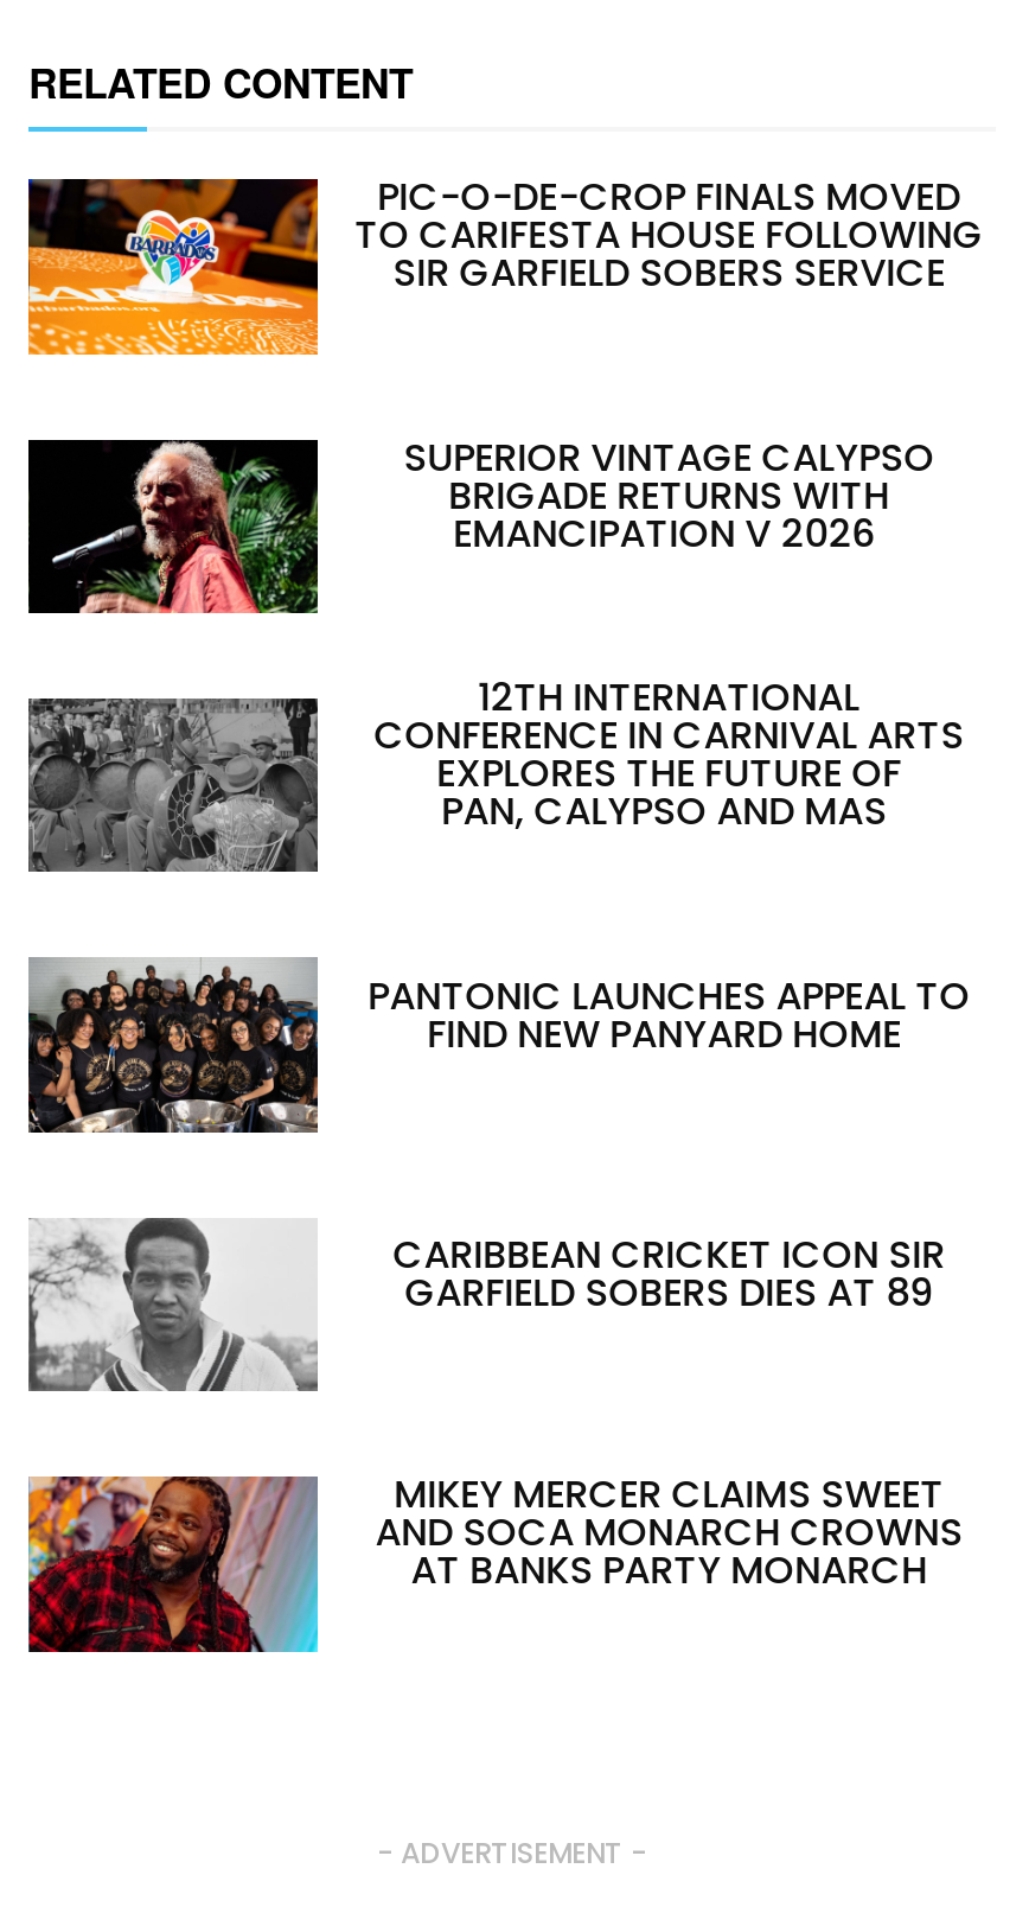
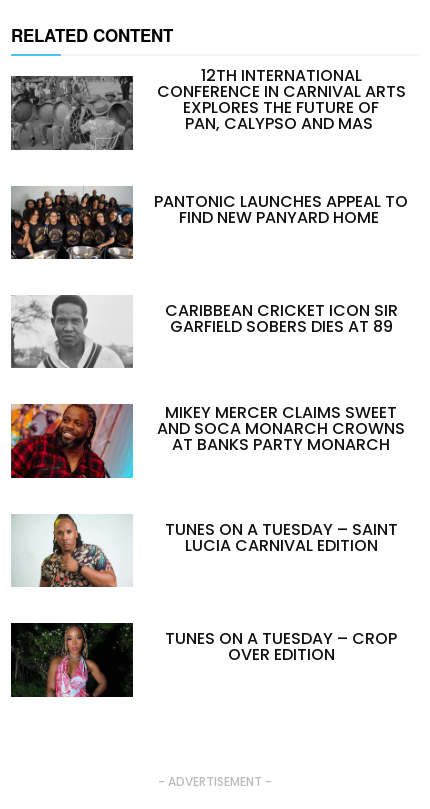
- [image]
- PIC-O-DE-CROP FINALS MOVED
- TO CARIFESTA HOUSE FOLLOWING
- SIR GARFIELD SOBERS SERVICE
- SUPERIOR VINTAGE CALYPSO
- BRIGADE RETURNS WITH
- EMANCIPATION V 2026

- [image]

moved up: [image] | 12TH INTERNATIONAL | CONFERENCE IN CARNIVAL ARTS | ... | AND SOCA MONARCH CROWNS | AT BANKS PARTY MONARCH

+ [image]
+ TUNES ON A TUESDAY – CROP
+ OVER EDITION

+ [image]

+ TUNES ON A TUESDAY – SAINT
+ LUCIA CARNIVAL EDITION
